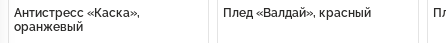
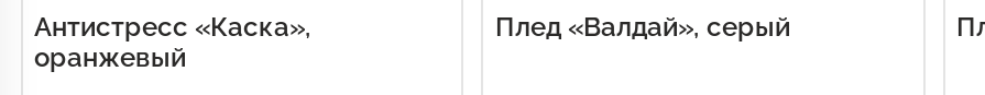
- Плед «Валдай», красный
+ Плед «Валдай», серый
